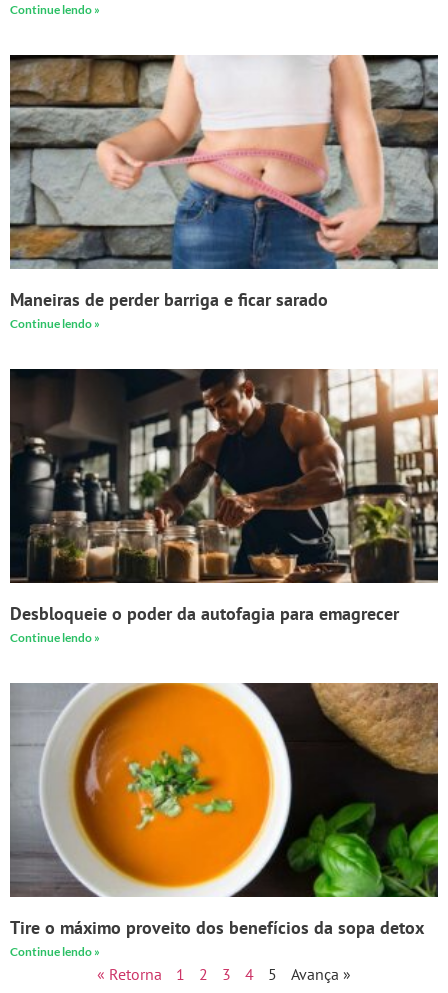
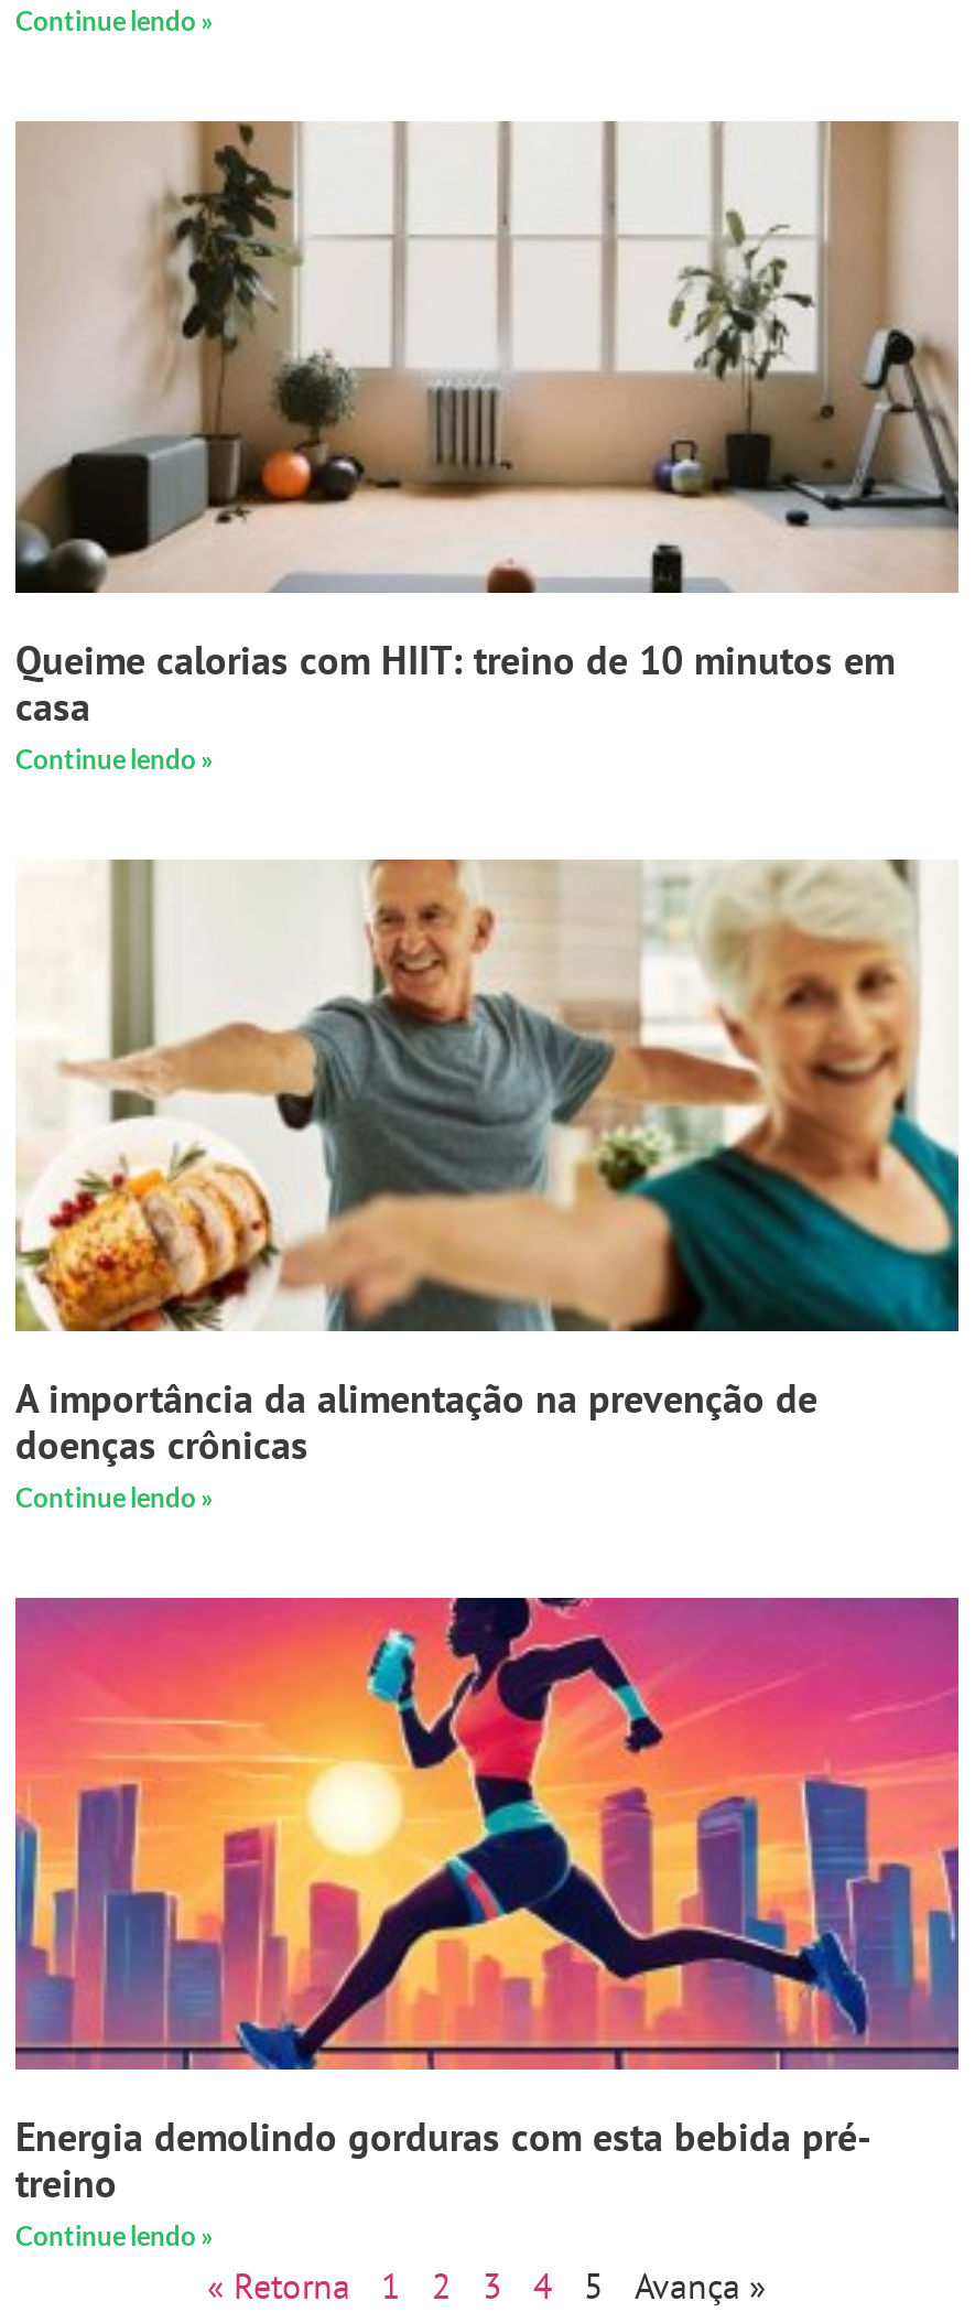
- [image]
- Maneiras de perder barriga e ficar sarado
+ [image]
+ Queime calorias com HIIT: treino de 10 minutos em
+ casa

- [image]
- Desbloqueie o poder da autofagia para emagrecer
+ [image]
+ A importância da alimentação na prevenção de
+ doenças crônicas

- [image]
- Tire o máximo proveito dos benefícios da sopa detox
+ [image]
+ Energia demolindo gorduras com esta bebida pré-
+ treino
